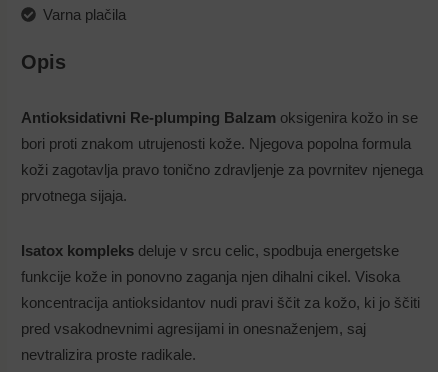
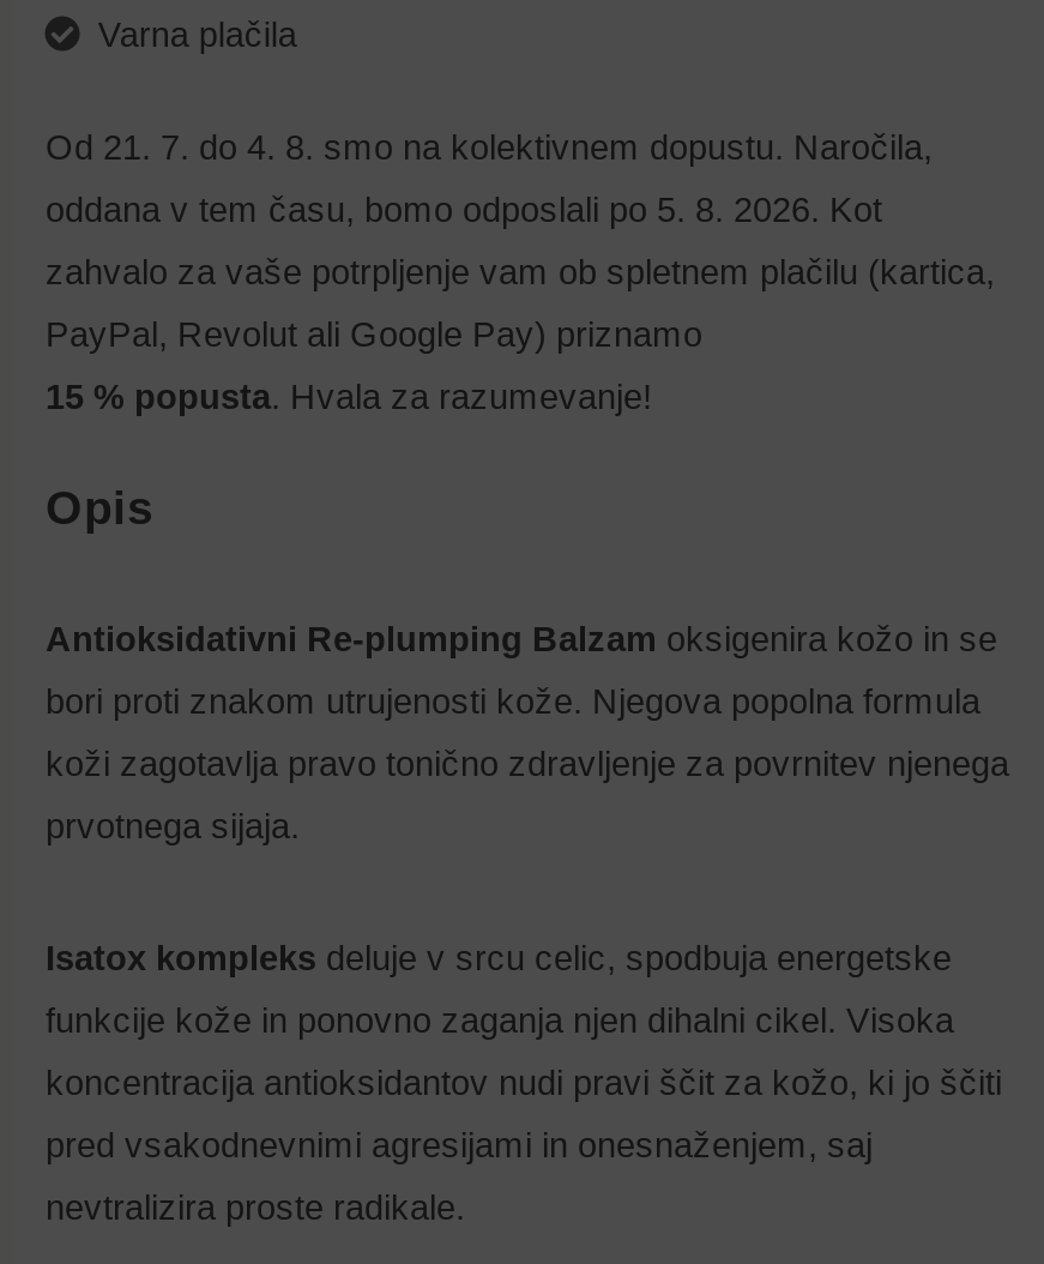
+ Od 21. 7. do 4. 8. smo na kolektivnem dopustu. Naročila,
+ oddana v tem času, bomo odposlali po 5. 8. 2026. Kot
+ zahvalo za vaše potrpljenje vam ob spletnem plačilu (kartica,
+ PayPal, Revolut ali Google Pay) priznamo
+ 15 % popusta. Hvala za razumevanje!
